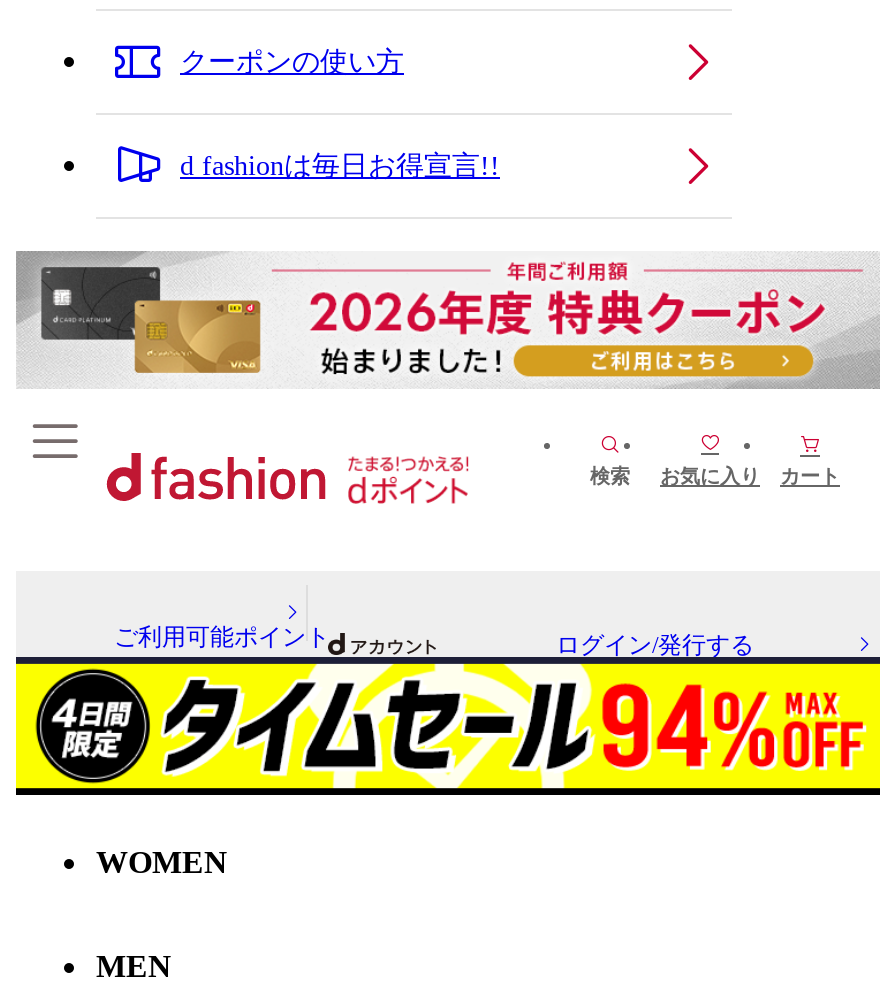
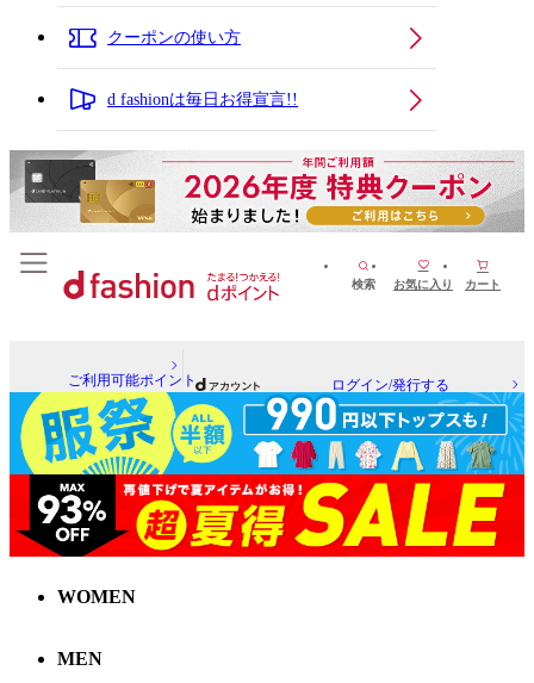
- [image]
+ [image]
